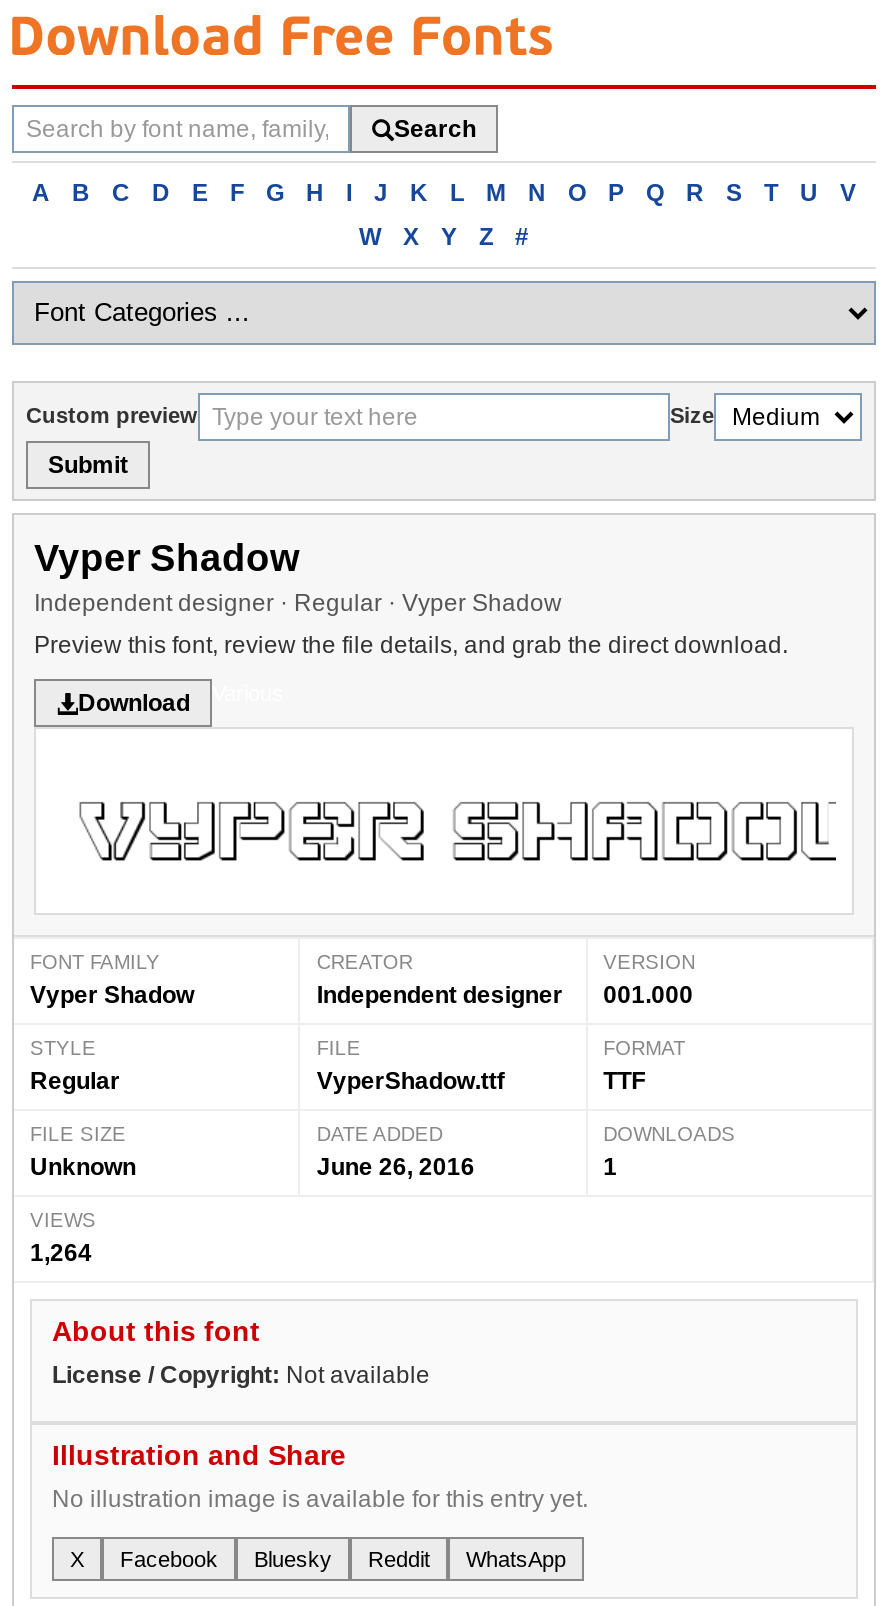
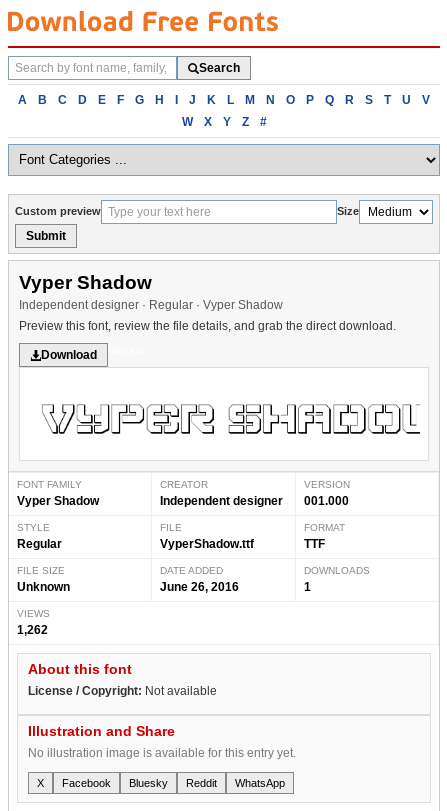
- 1,264
+ 1,262
